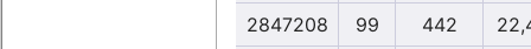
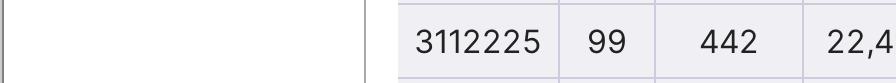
- 2847208
+ 3112225
